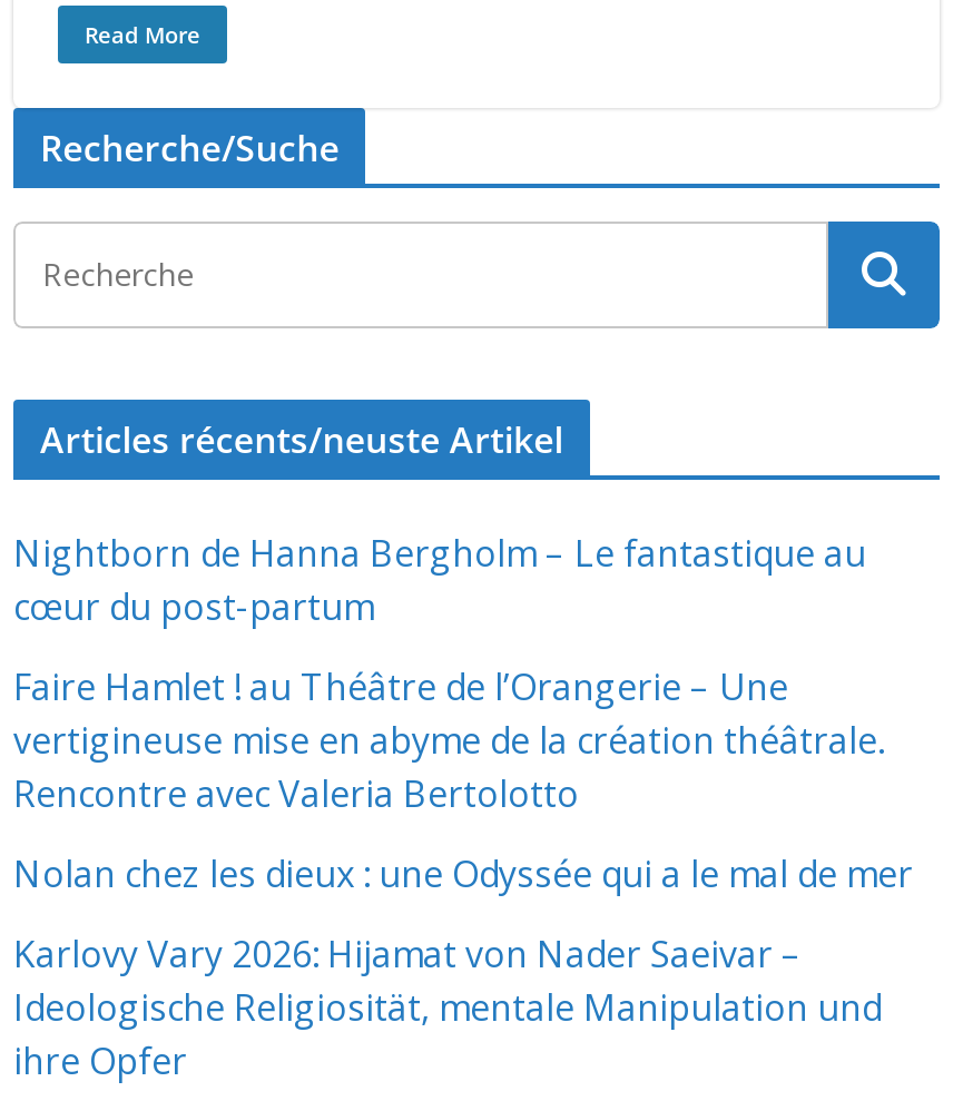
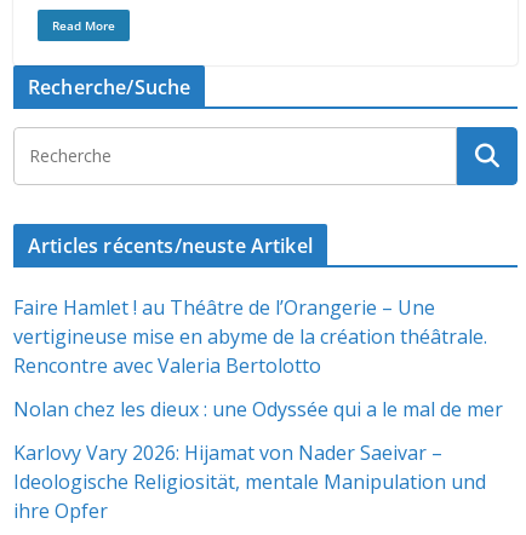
- Nightborn de Hanna Bergholm – Le fantastique au
- cœur du post-partum
